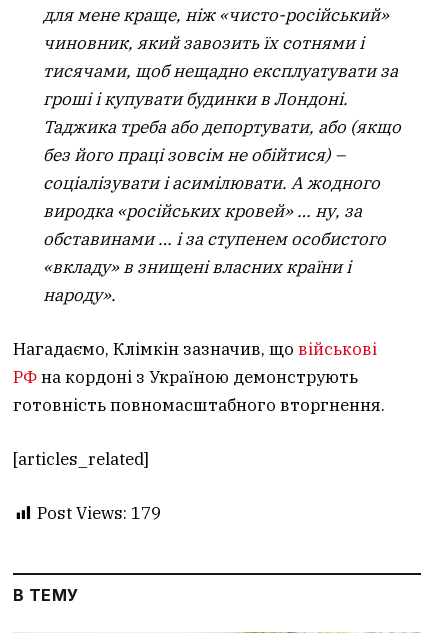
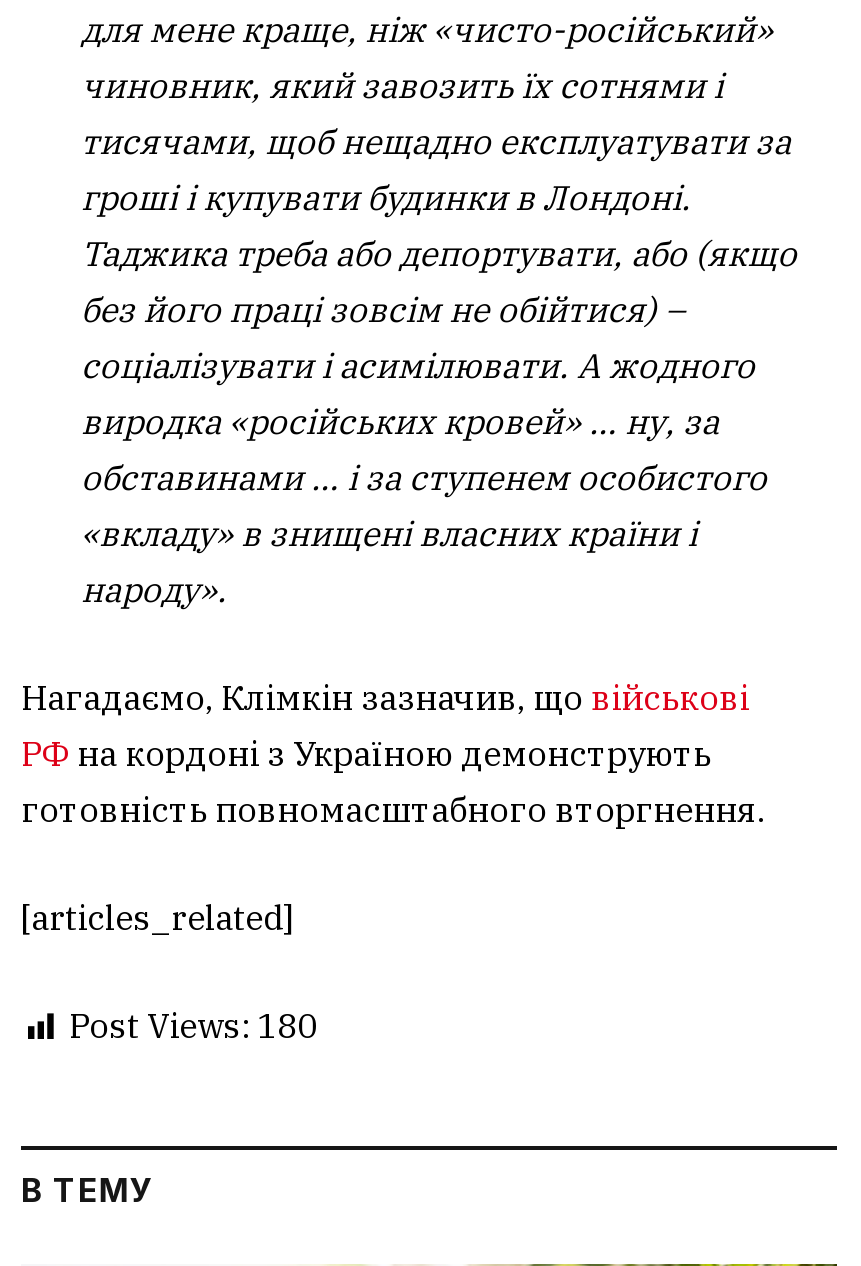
- Post Views: 179
+ Post Views: 180
